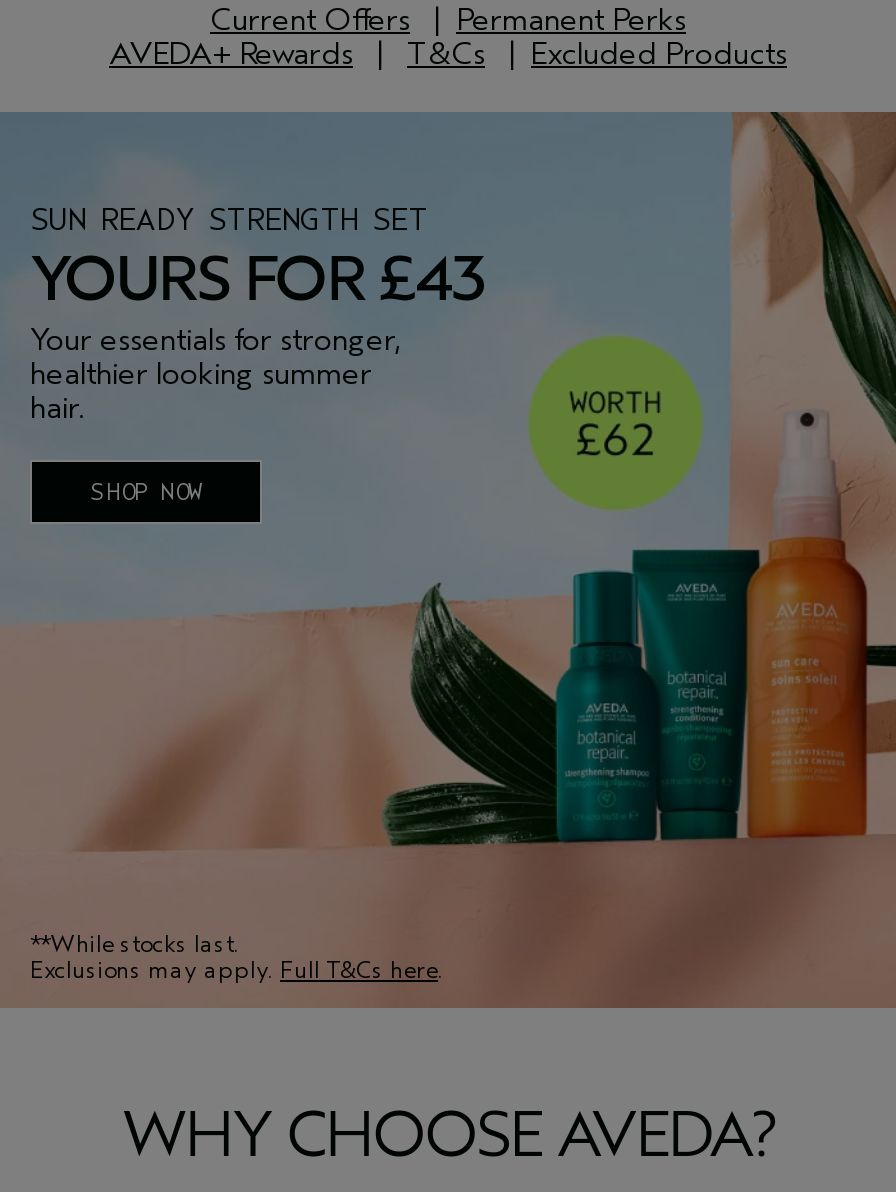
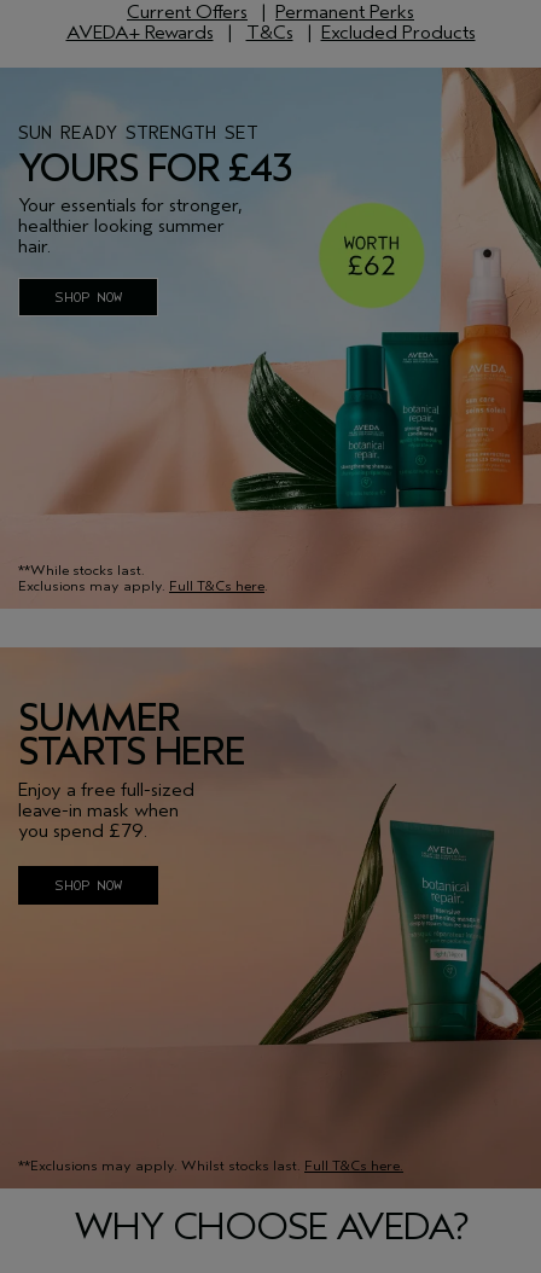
+ [image]
+ SUMMER
+ STARTS HERE
+ Enjoy a free full-sized
+ leave-in mask when
+ you spend £79.
+ SHOP NOW

+ **Exclusions may apply. Whilst stocks last. Full T&Cs here.
